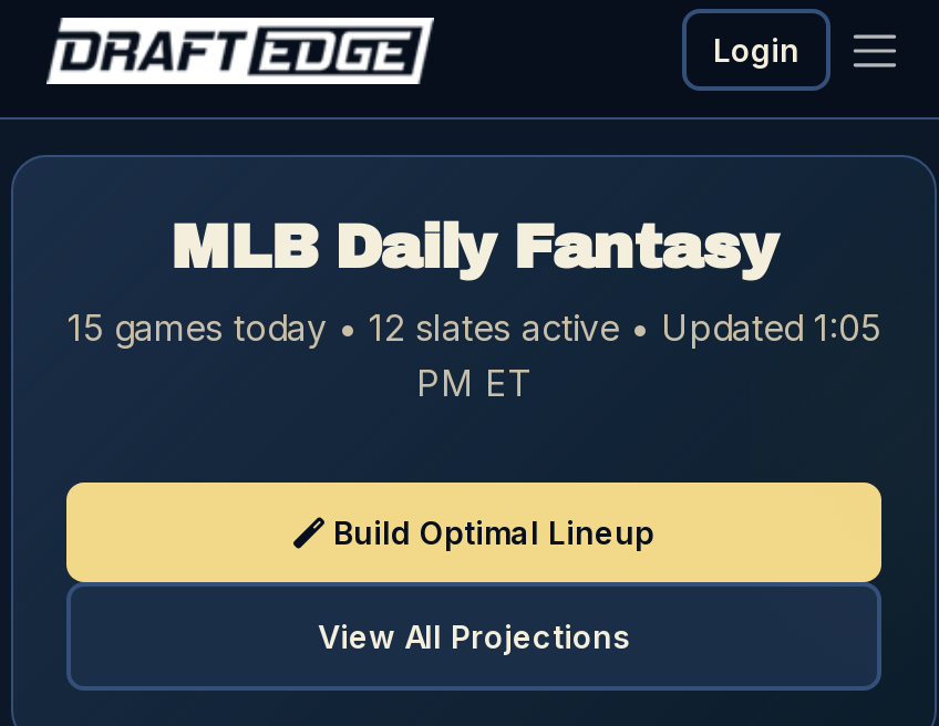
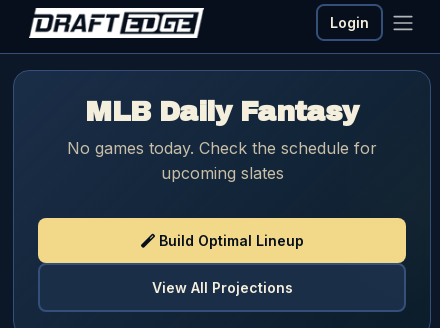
- 15 games today • 12 slates active • Updated 1:05
- PM ET
+ No games today. Check the schedule for
+ upcoming slates
